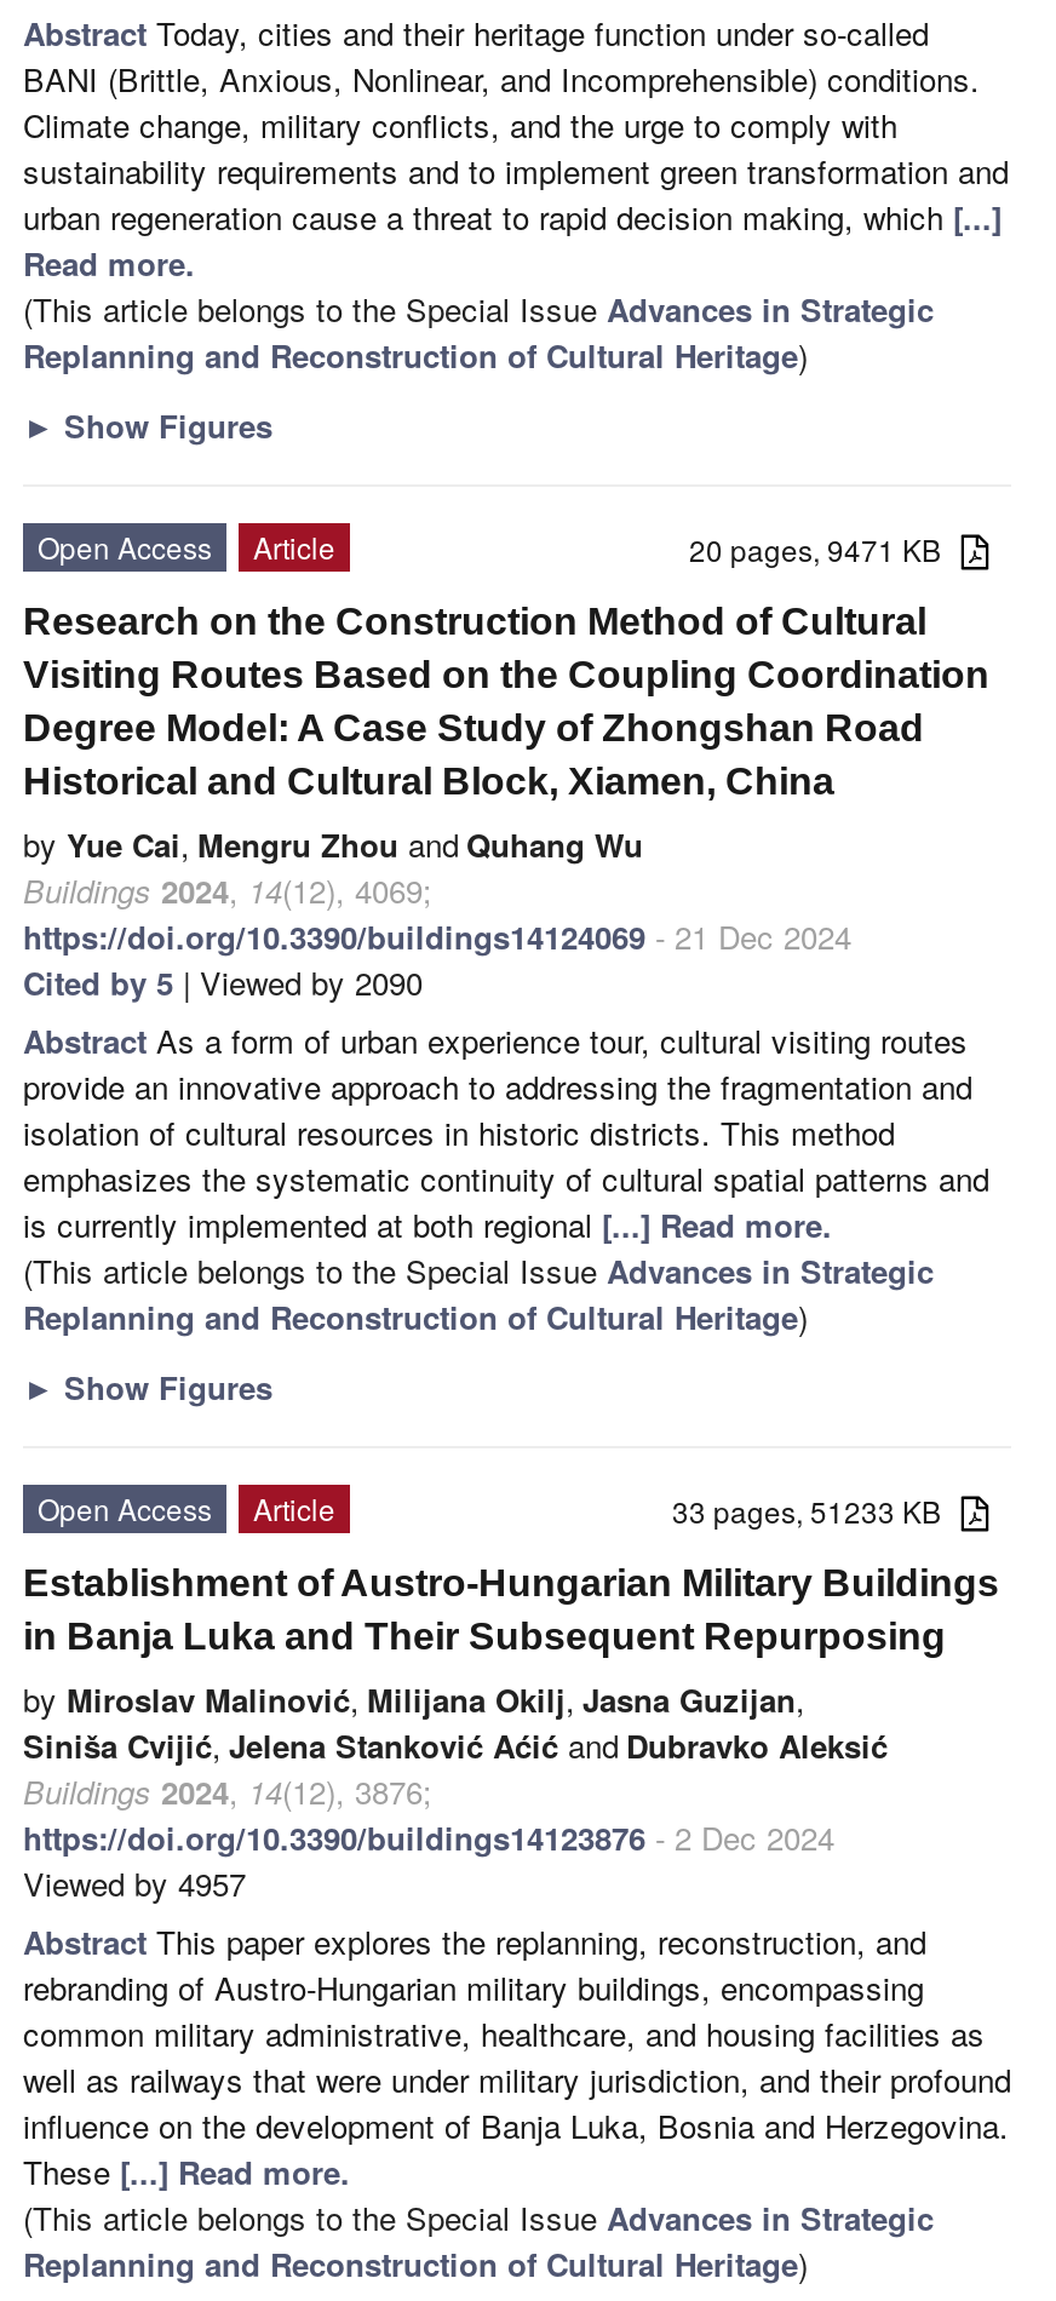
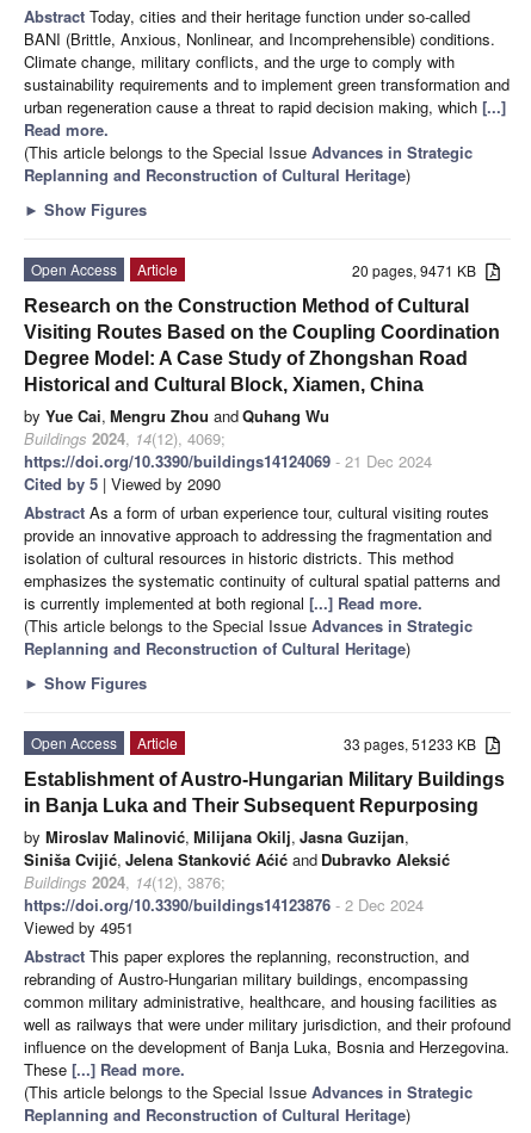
- Viewed by 4957
+ Viewed by 4951
